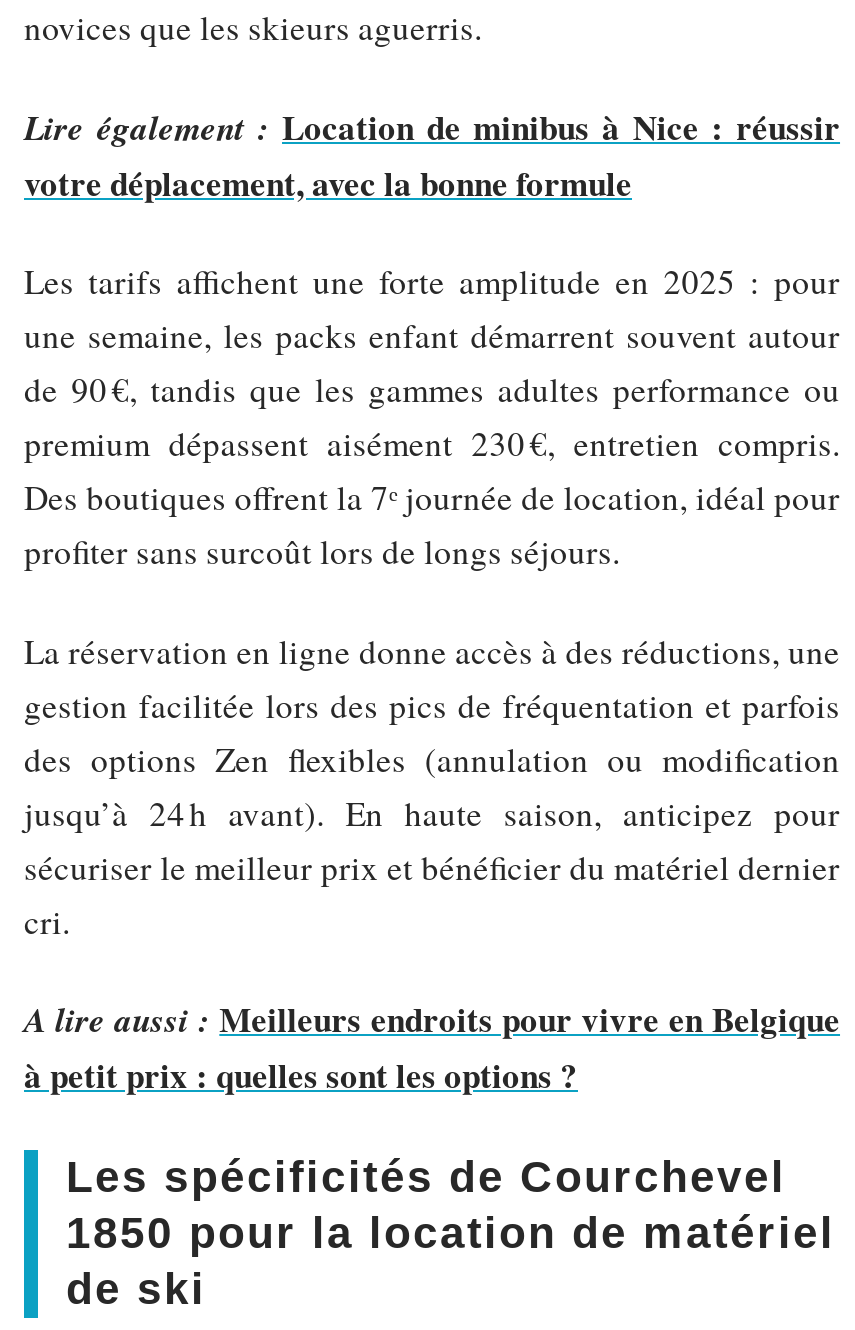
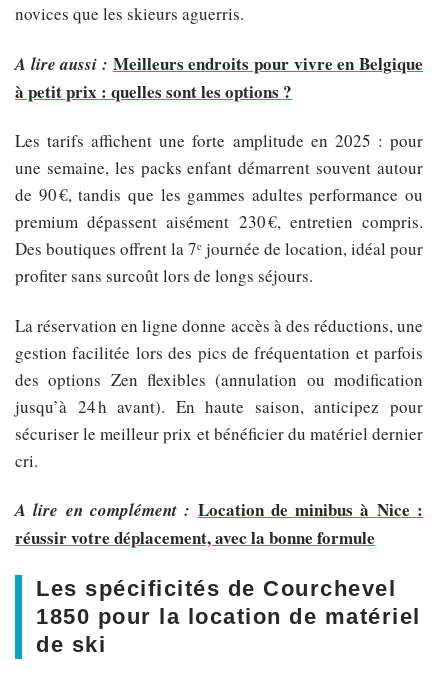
- Lire également : Location de minibus à Nice : réussir
- votre déplacement, avec la bonne formule

+ A lire en complément : Location de minibus à Nice :
+ réussir votre déplacement, avec la bonne formule

moved up: A lire aussi : Meilleurs endroits pour vivre en Belgique | à petit prix : quelles sont les options ?
